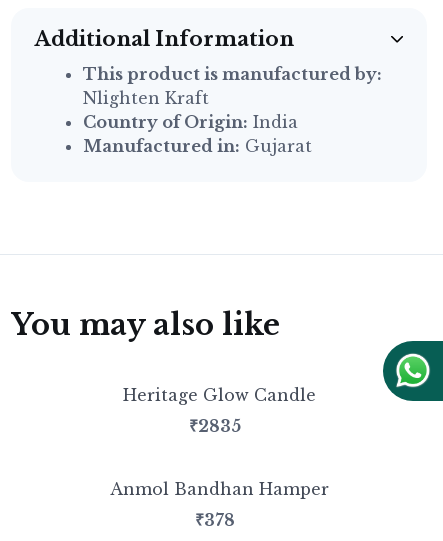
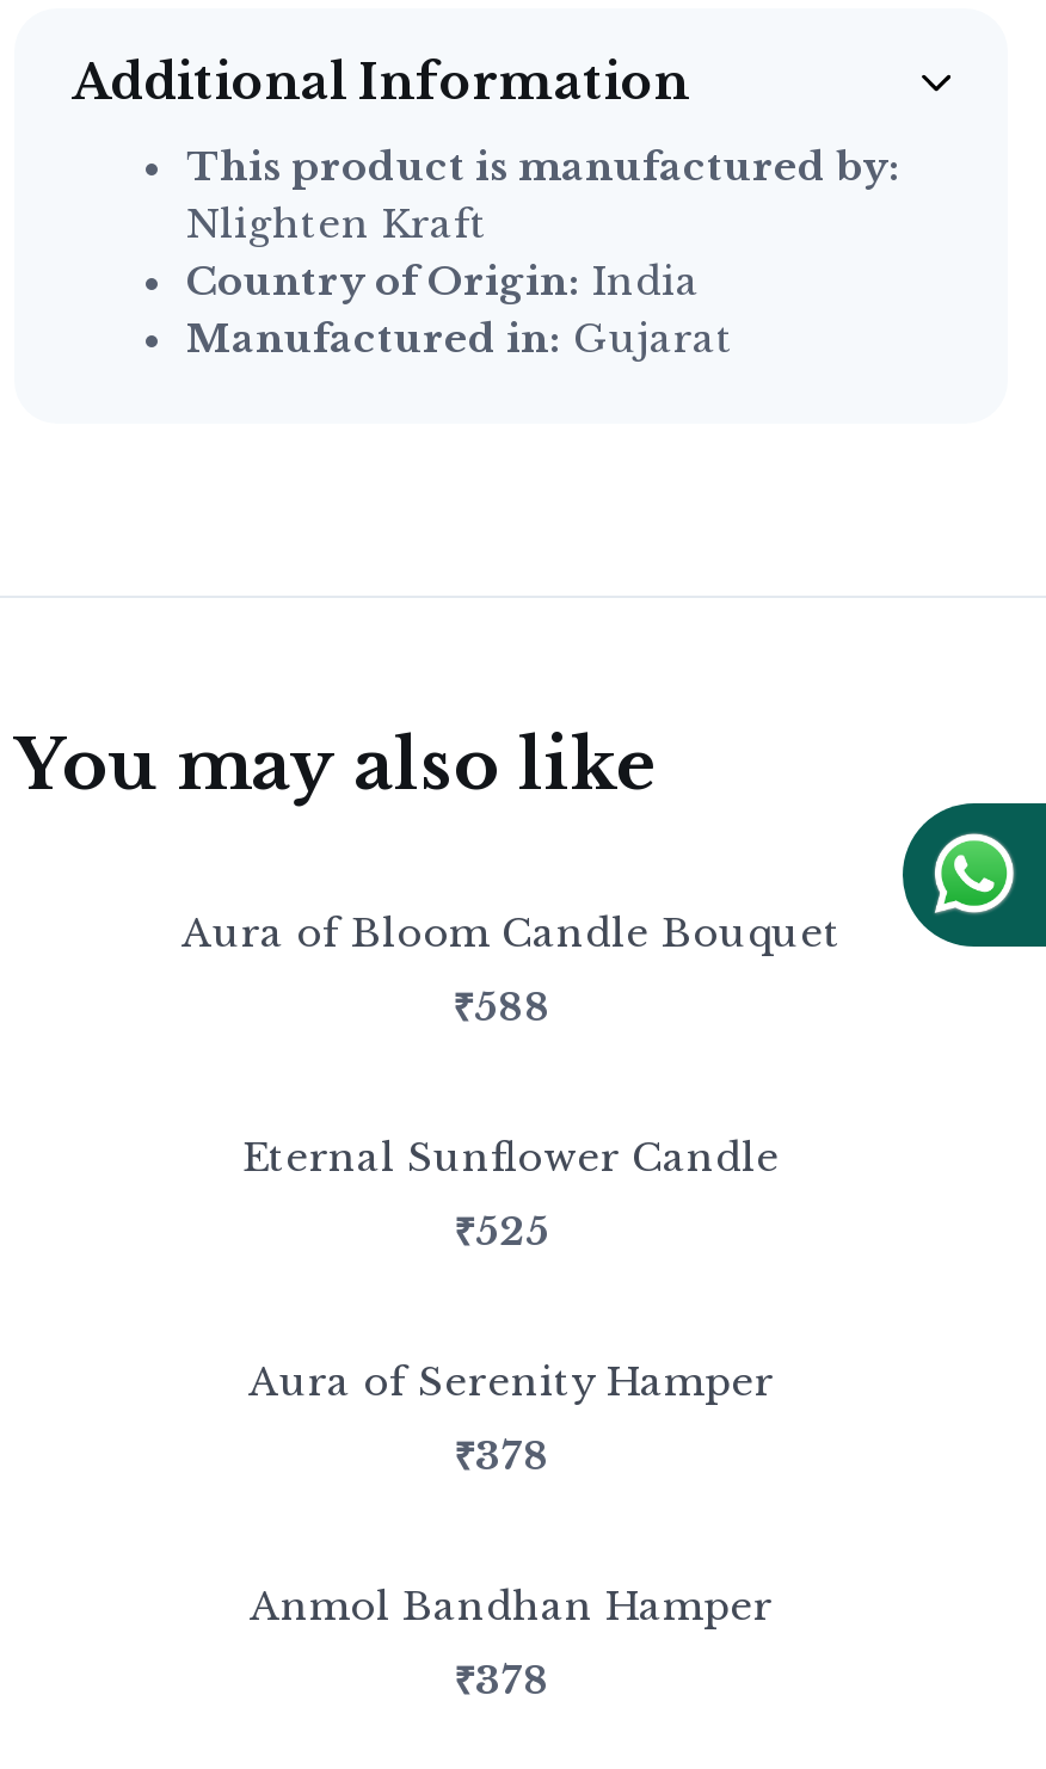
- Heritage Glow Candle
- ₹2835
+ Aura of Bloom Candle Bouquet
+ ₹588
+ Eternal Sunflower Candle
+ ₹525
+ Aura of Serenity Hamper
+ ₹378
